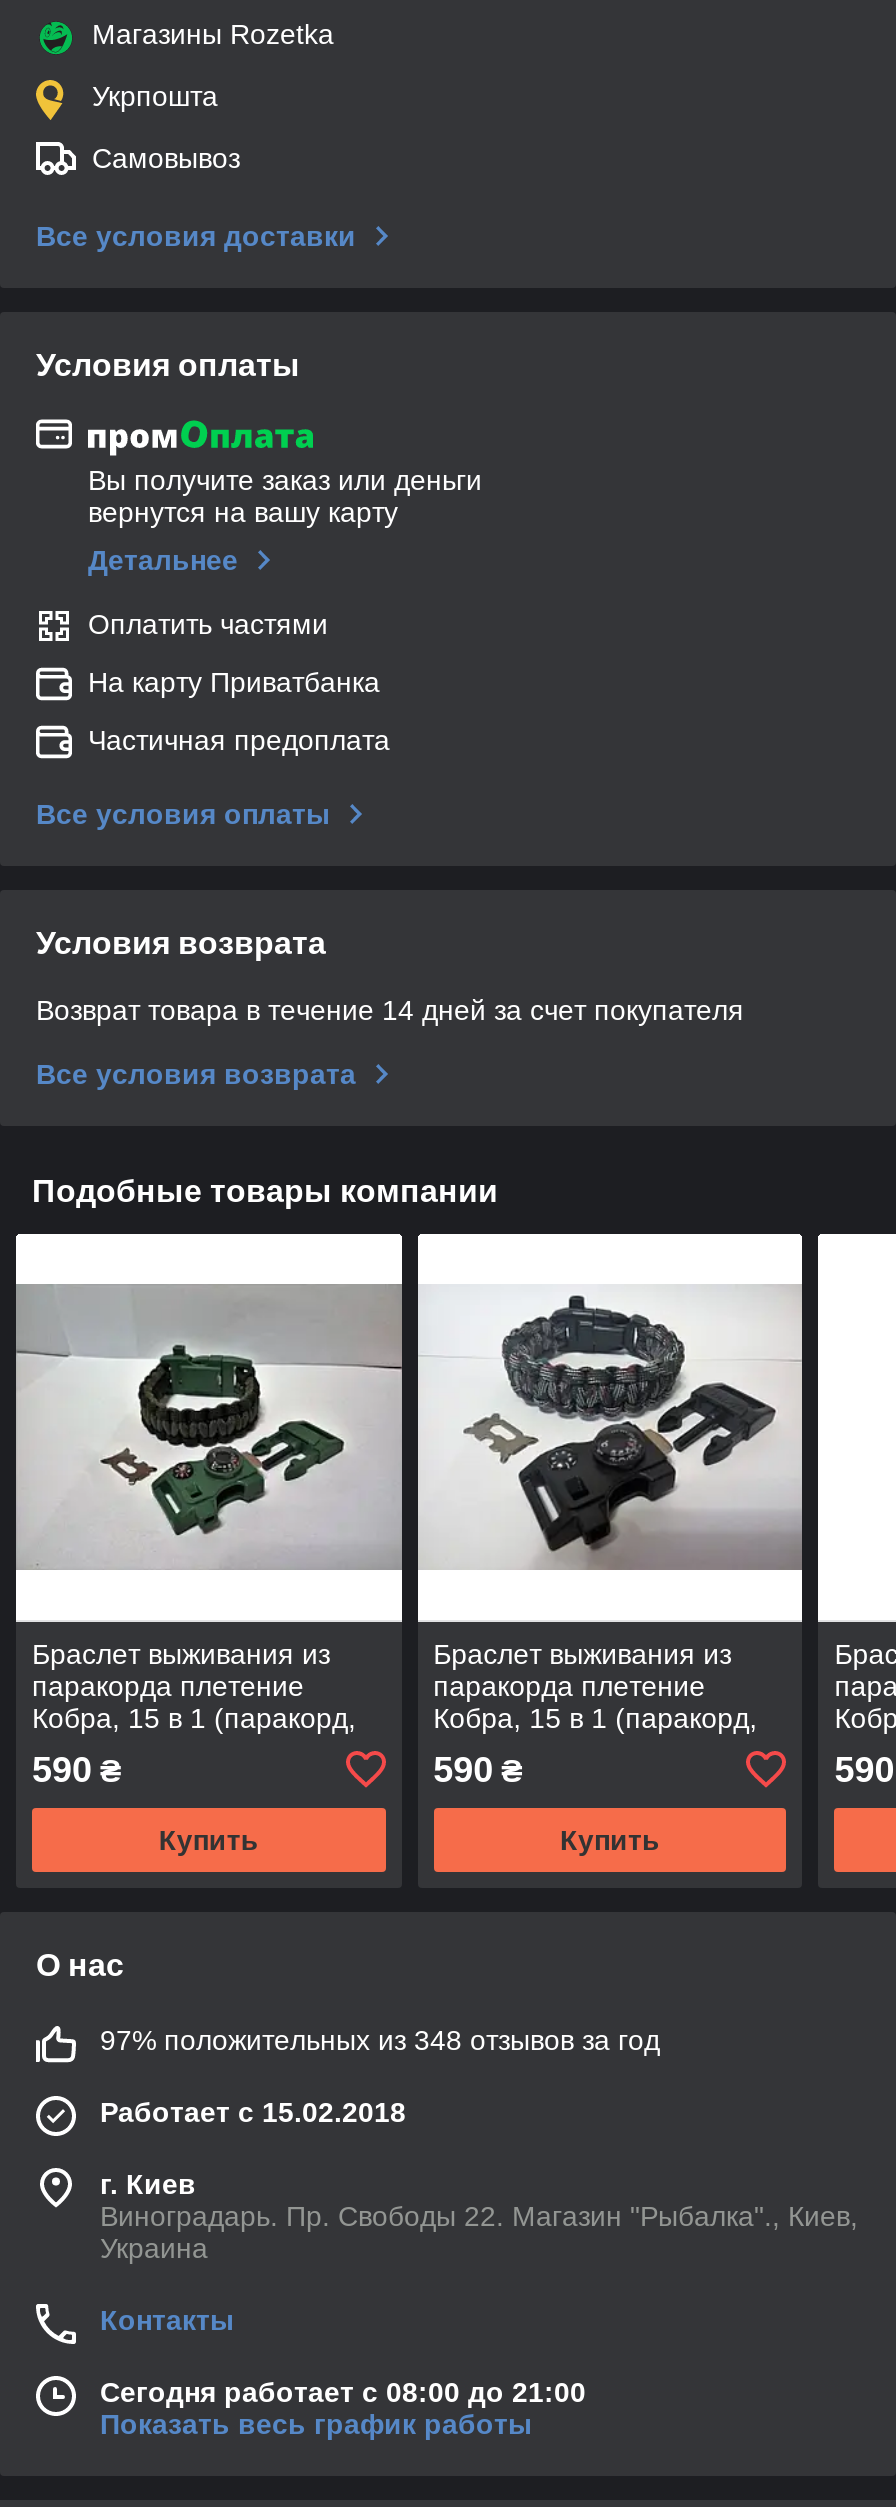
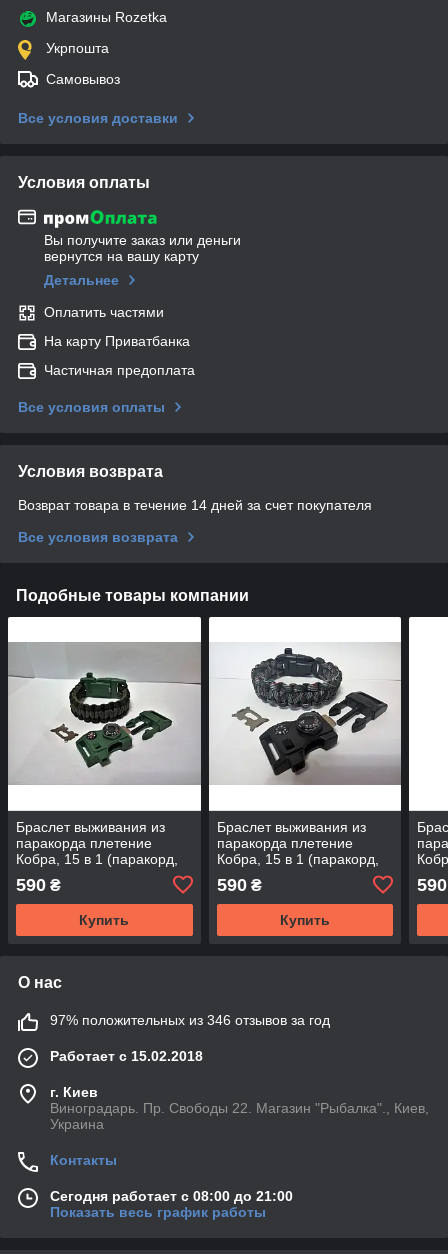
- 97% положительных из 348 отзывов за год
+ 97% положительных из 346 отзывов за год
